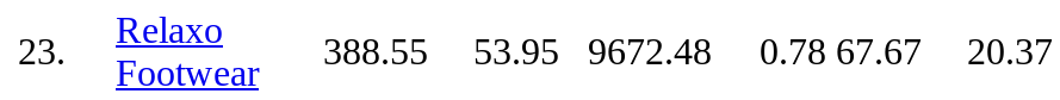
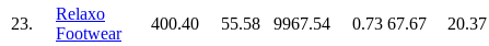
- 388.55
+ 400.40

- 53.95
+ 55.58

- 9672.48
+ 9967.54

- 0.78 67.67
+ 0.73 67.67
